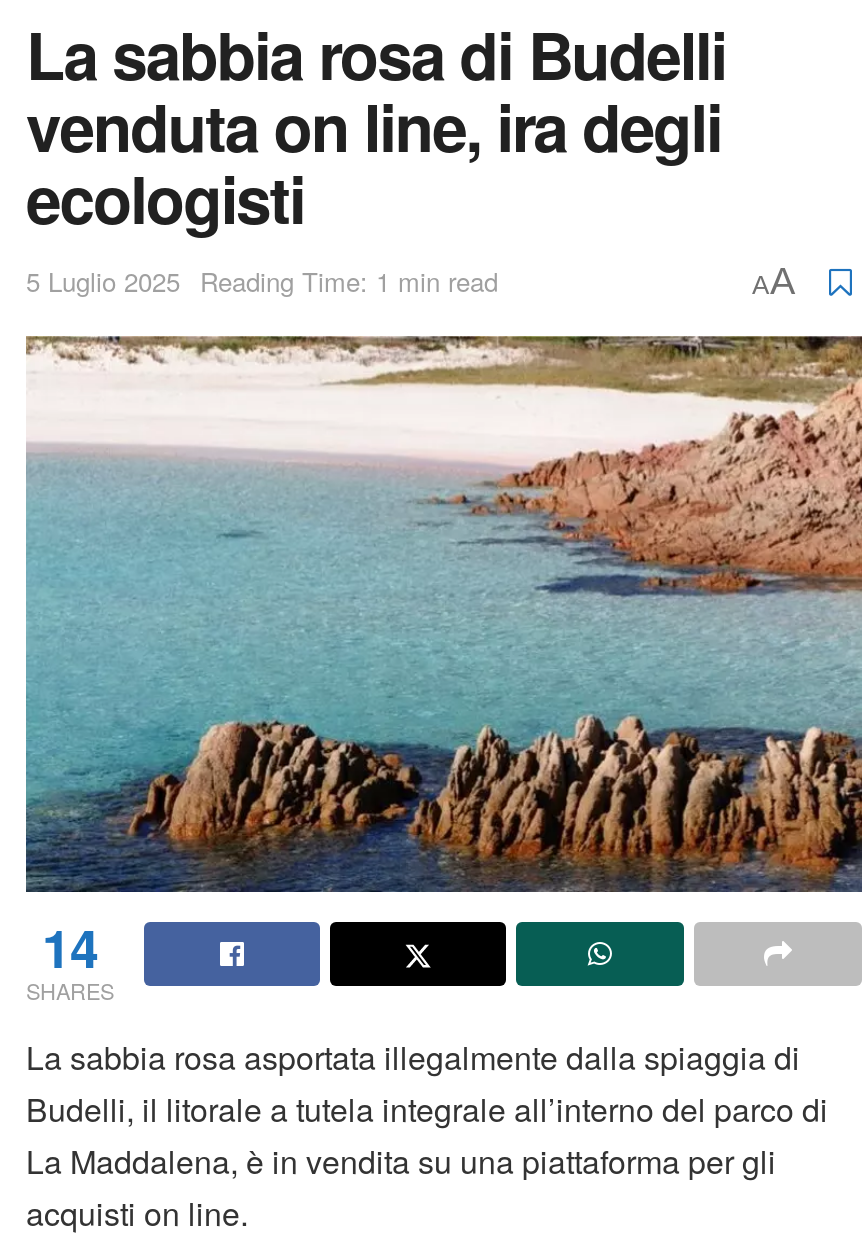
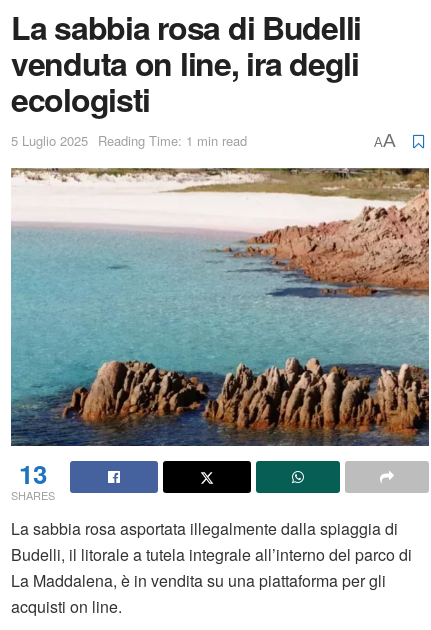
- 14
+ 13
